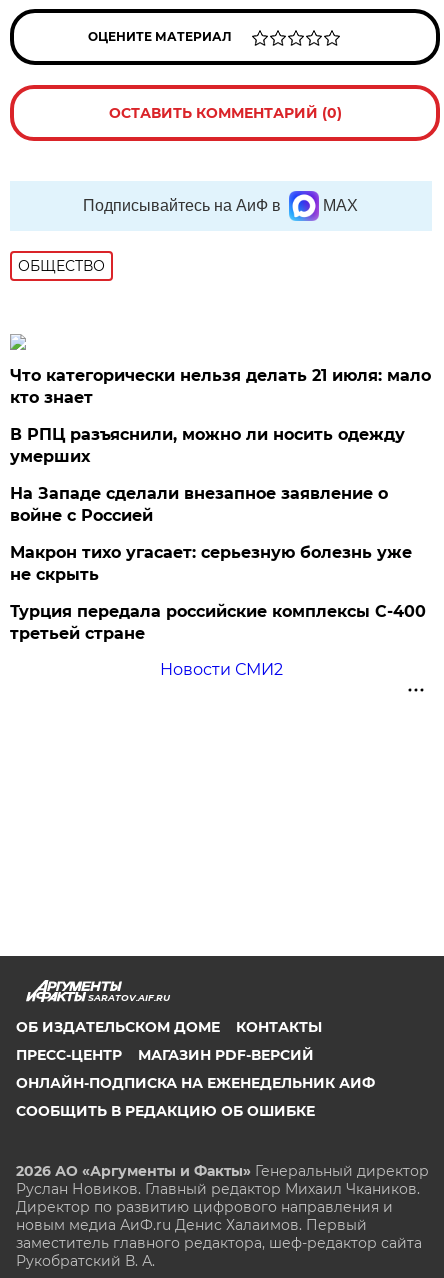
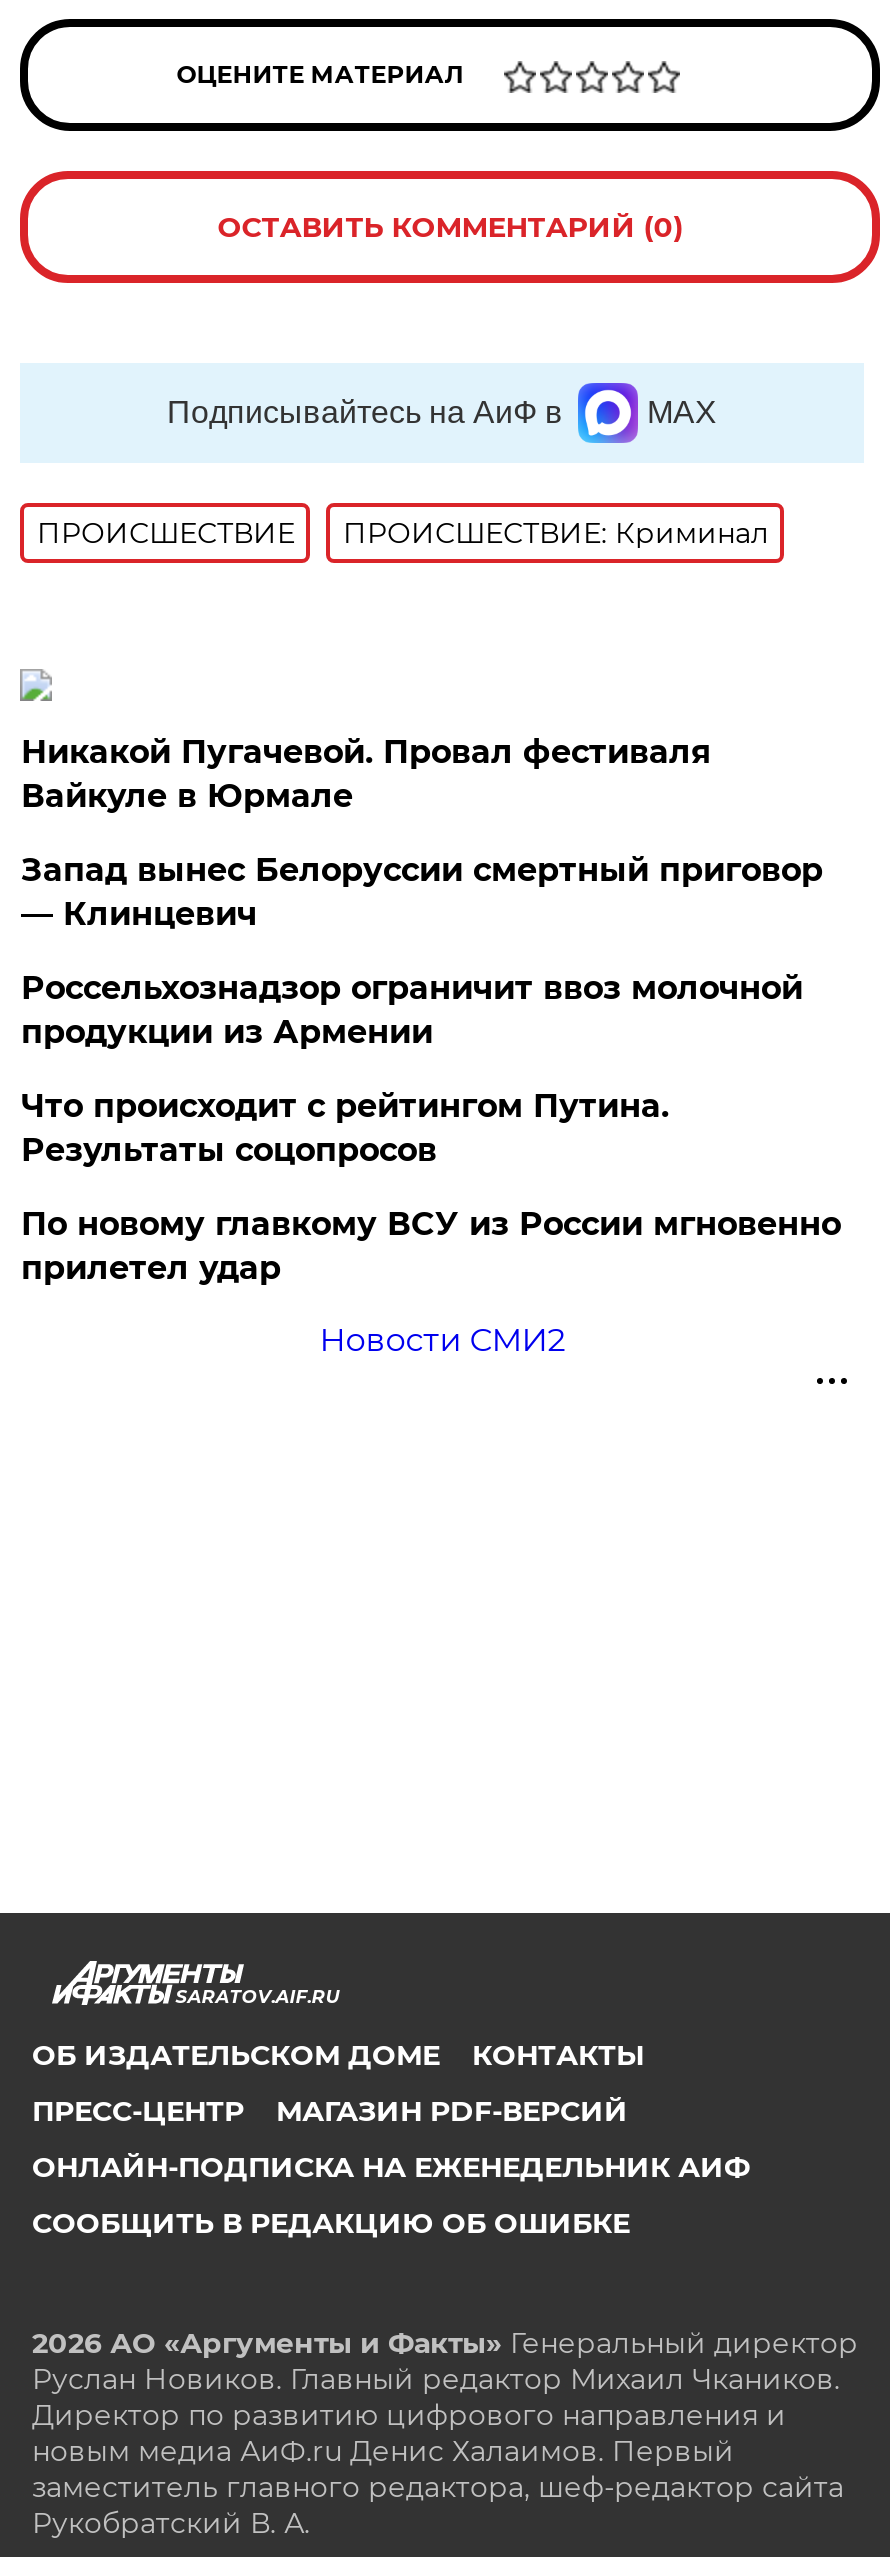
- ОБЩЕСТВО
+ ПРОИСШЕСТВИE
+ ПРОИСШЕСТВИЕ: Криминал

- Что категорически нельзя делать 21 июля: мало
- кто знает
+ Никакой Пугачевой. Провал фестиваля
+ Вайкуле в Юрмале

- В РПЦ разъяснили, можно ли носить одежду
- умерших
+ Запад вынес Белоруссии смертный приговор
+ — Клинцевич

- На Западе сделали внезапное заявление о
- войне с Россией
+ Россельхознадзор ограничит ввоз молочной
+ продукции из Армении

- Макрон тихо угасает: серьезную болезнь уже
- не скрыть
+ Что происходит с рейтингом Путина.
+ Результаты соцопросов

- Турция передала российские комплексы С-400
- третьей стране
+ По новому главкому ВСУ из России мгновенно
+ прилетел удар
